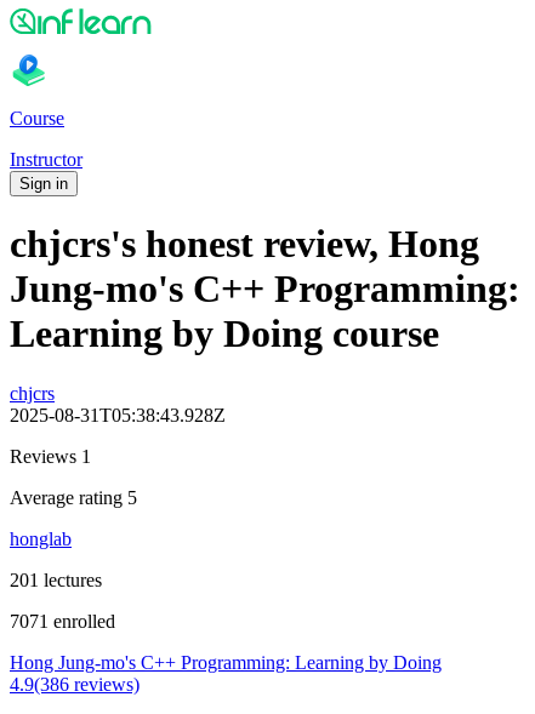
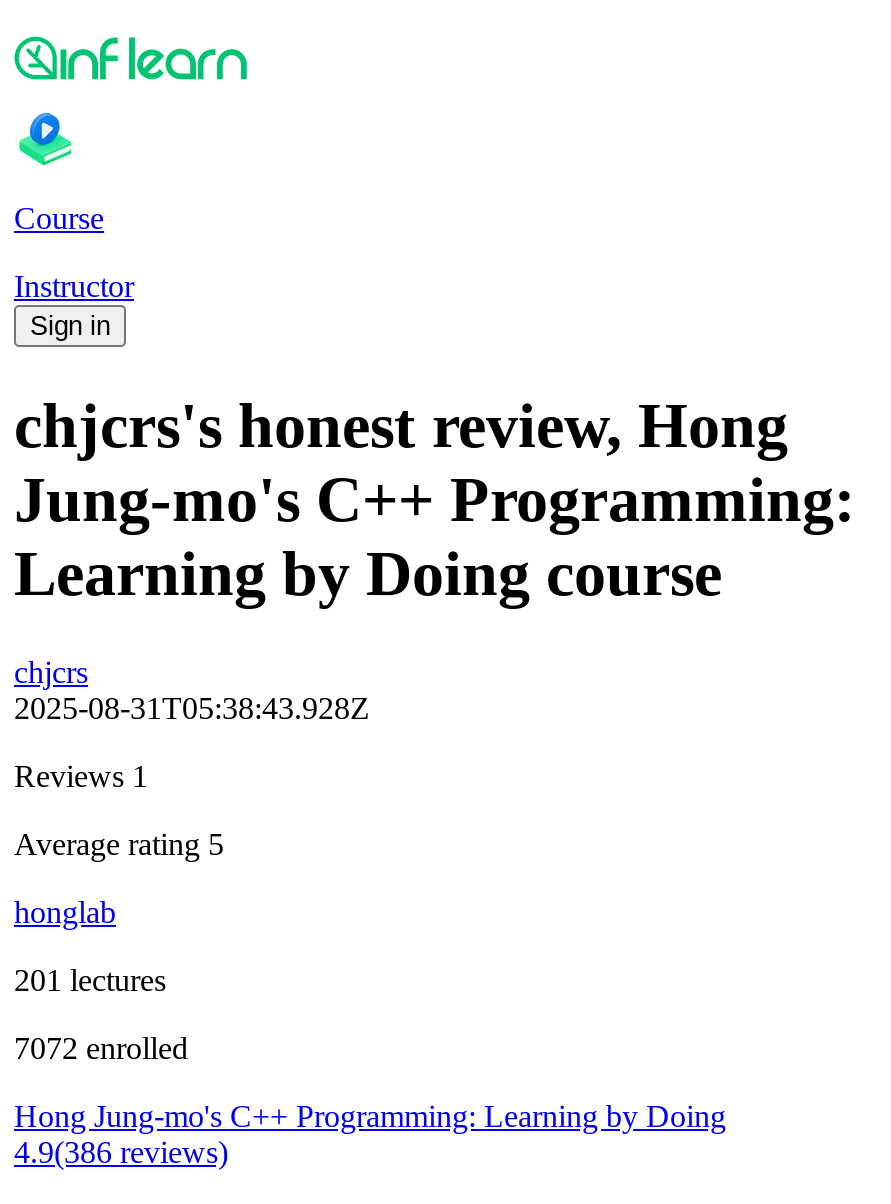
- 7071 enrolled
+ 7072 enrolled
